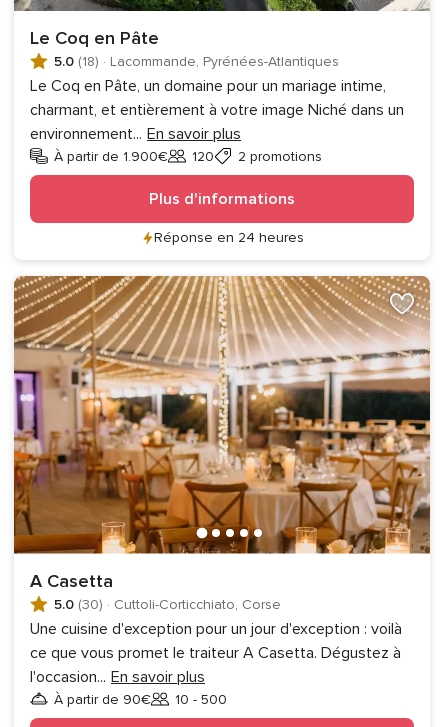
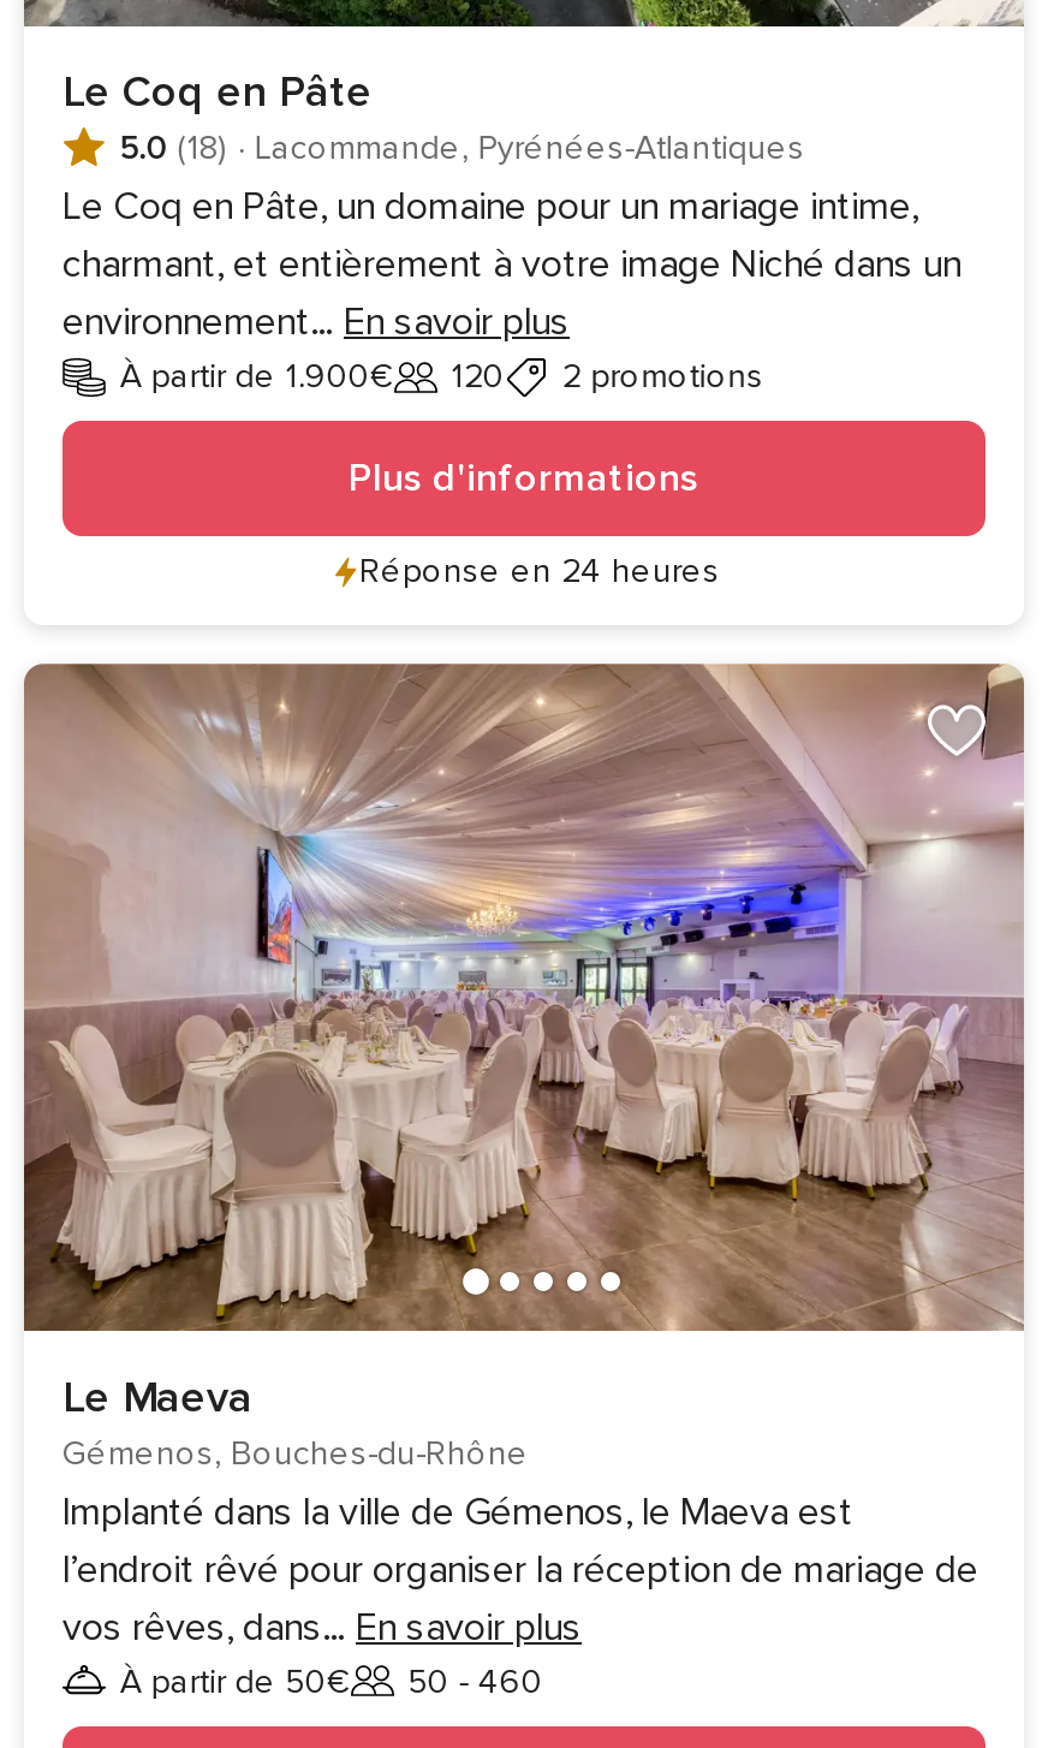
- [image]
- A Casetta
- 5.0 (30) · Cuttoli-Corticchiato, Corse
- Une cuisine d'exception pour un jour d'exception : voilà
- ce que vous promet le traiteur A Casetta. Dégustez à
- l'occasion... En savoir plus
- À partir de 90€
- 10 - 500
+ [image]
+ Le Maeva
+ Gémenos, Bouches-du-Rhône
+ Implanté dans la ville de Gémenos, le Maeva est
+ l’endroit rêvé pour organiser la réception de mariage de
+ vos rêves, dans... En savoir plus
+ À partir de 50€
+ 50 - 460
